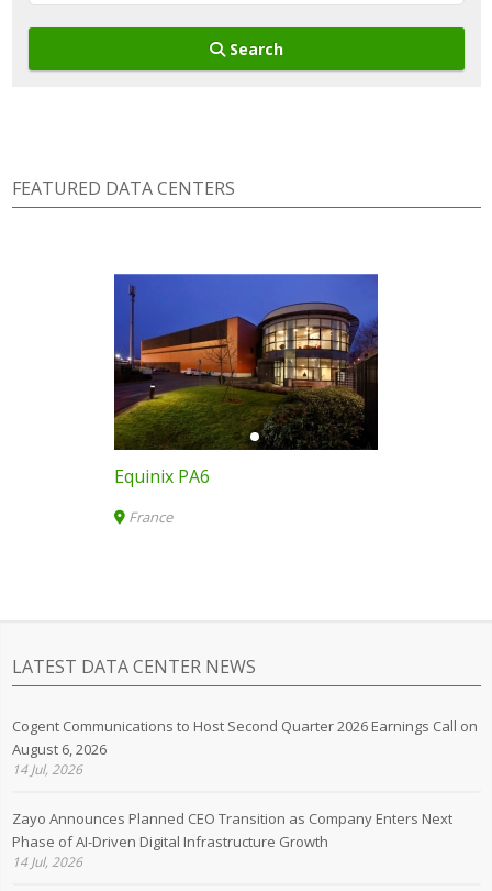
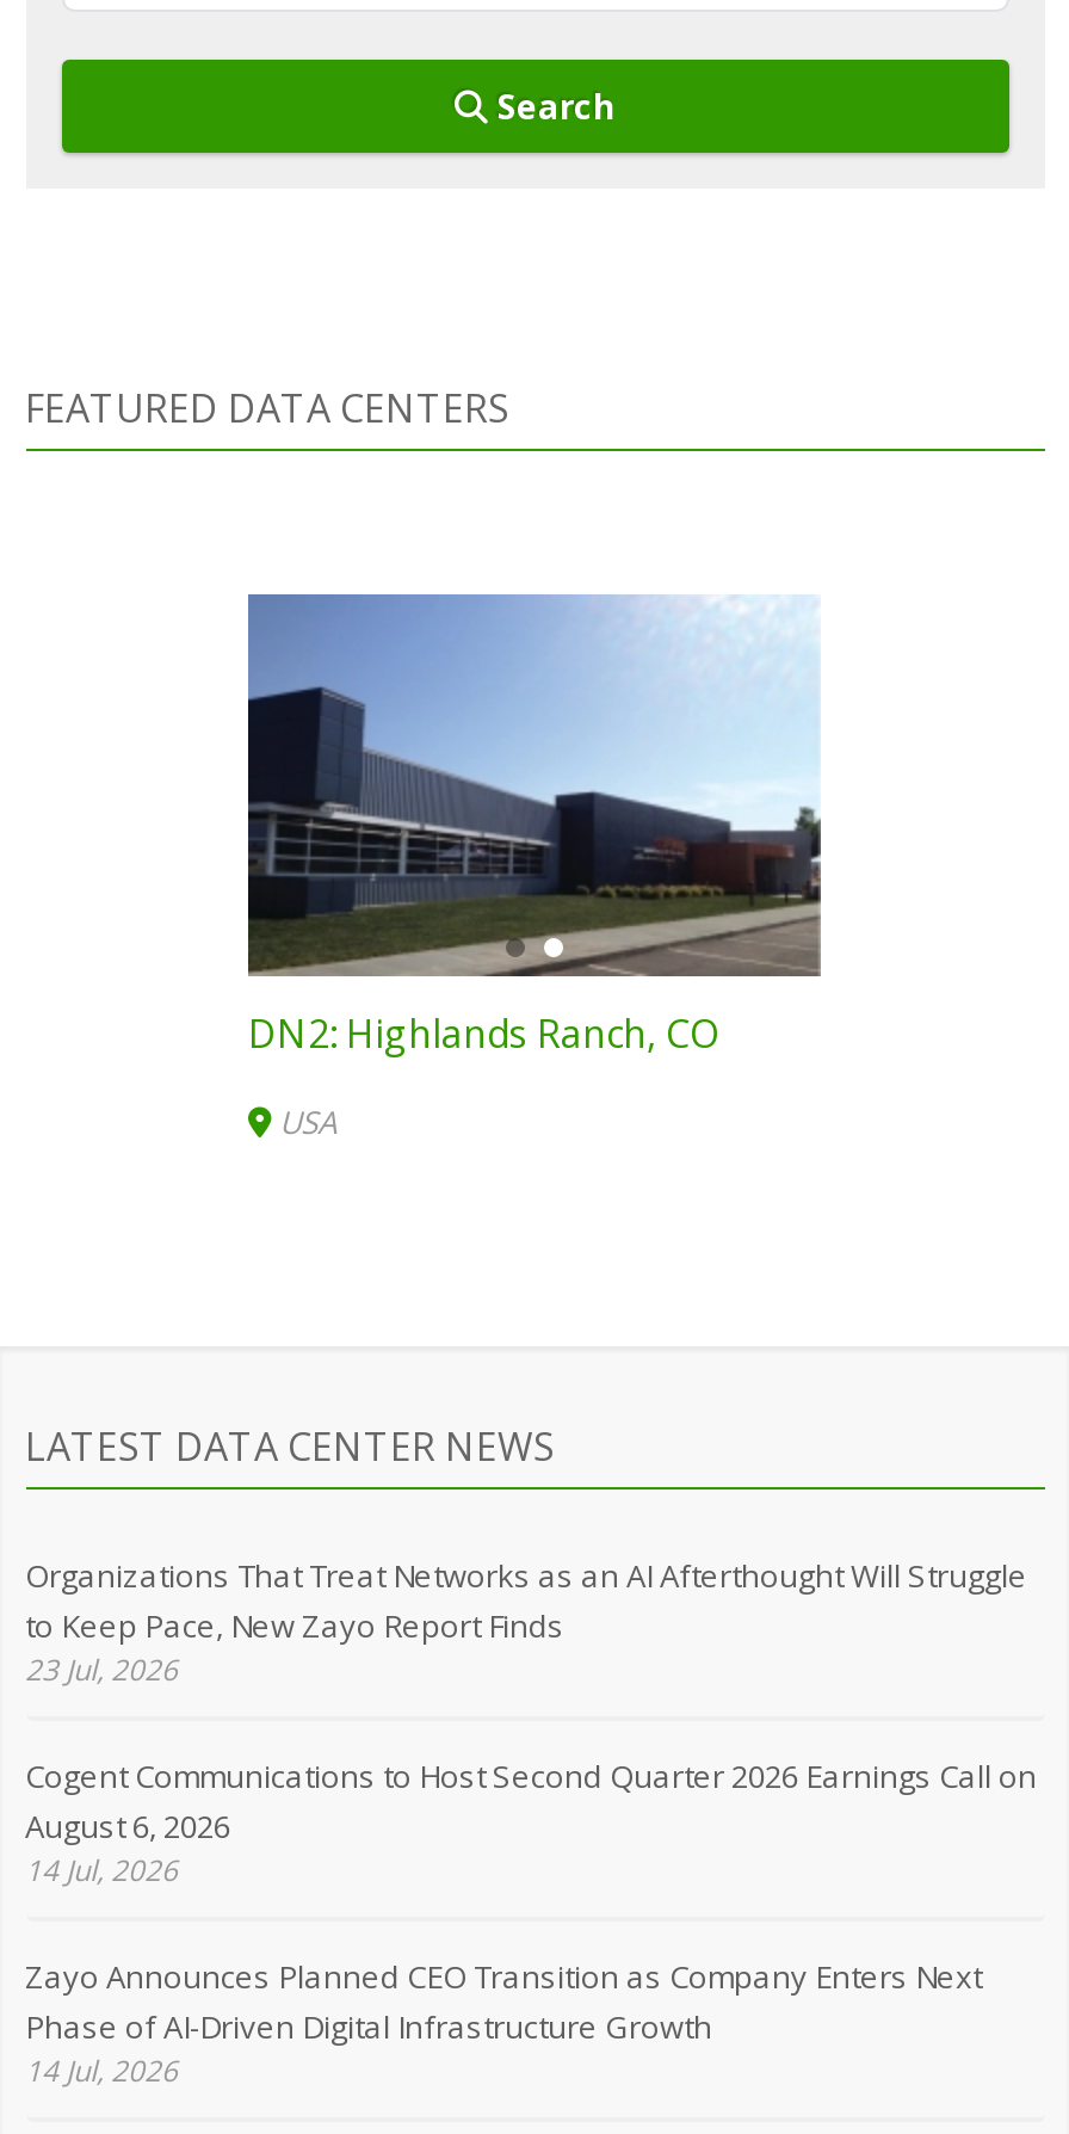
- [image]
- Equinix PA6
+ [image]
+ DN2: Highlands Ranch, CO

- France
+ USA

+ Organizations That Treat Networks as an AI Afterthought Will Struggle
+ to Keep Pace, New Zayo Report Finds
+ 23 Jul, 2026
